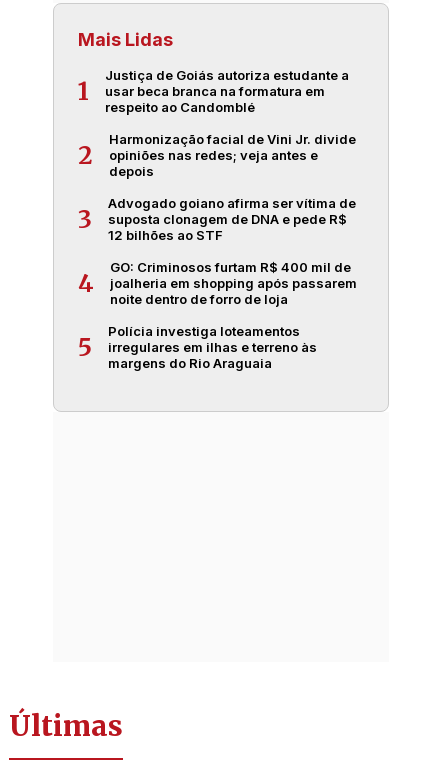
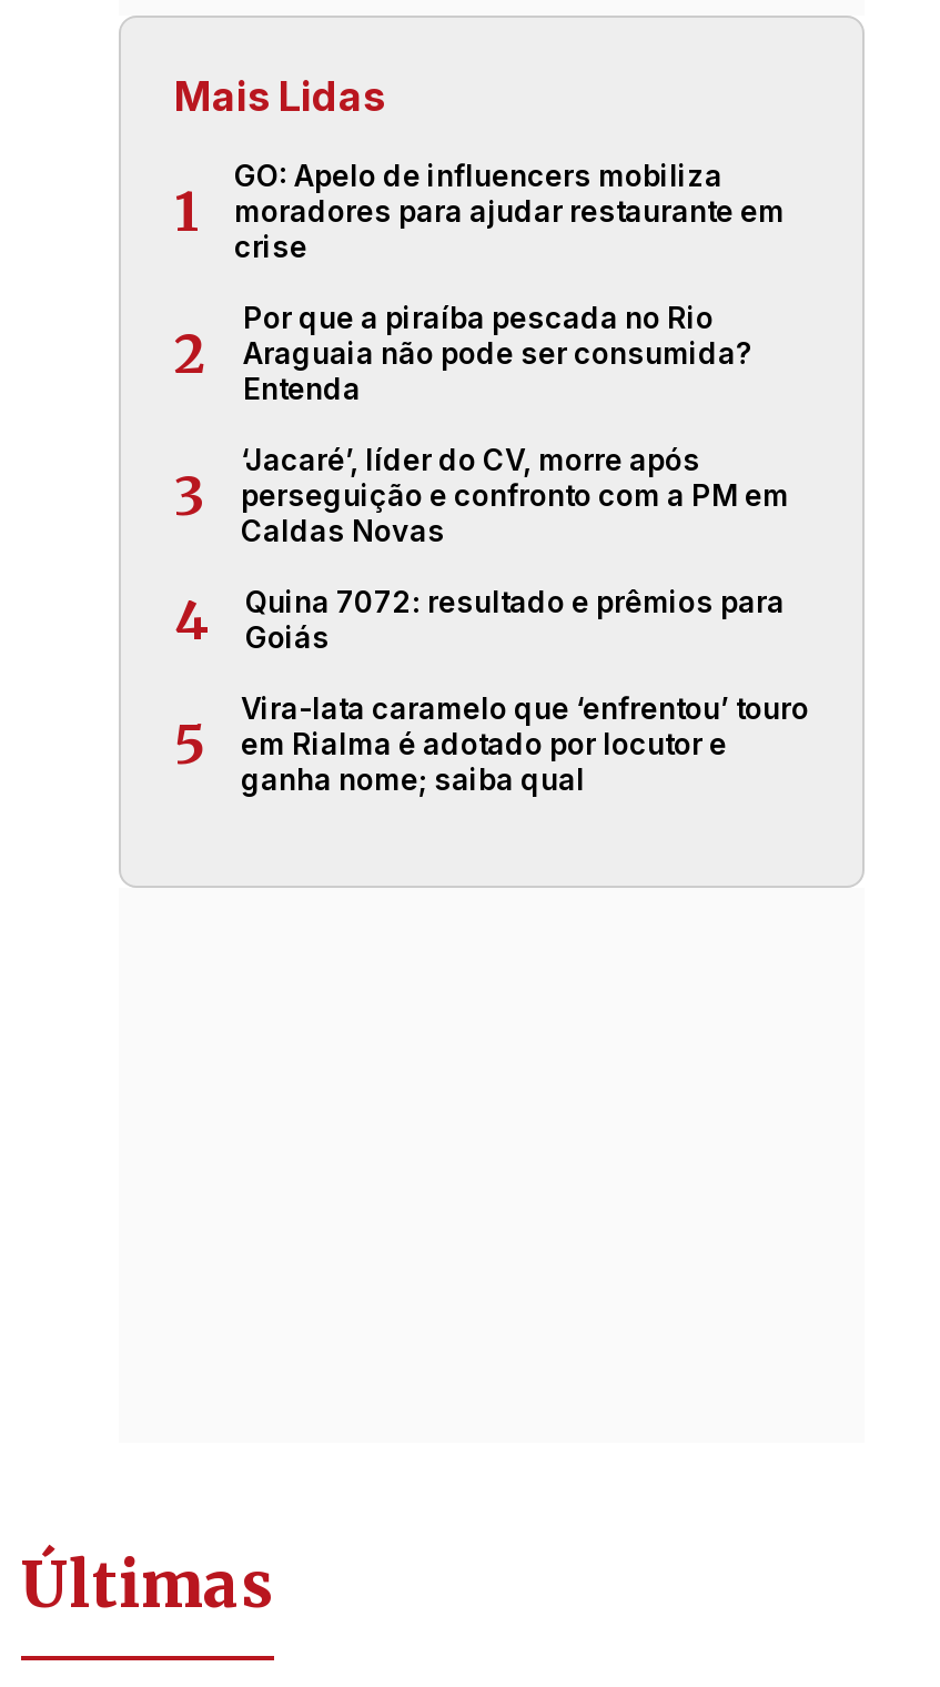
- Justiça de Goiás autoriza estudante a
- usar beca branca na formatura em
- respeito ao Candomblé
+ GO: Apelo de influencers mobiliza
+ moradores para ajudar restaurante em
+ crise

- Harmonização facial de Vini Jr. divide
- opiniões nas redes; veja antes e
- depois
+ Por que a piraíba pescada no Rio
+ Araguaia não pode ser consumida?
+ Entenda

- Advogado goiano afirma ser vítima de
- suposta clonagem de DNA e pede R$
- 12 bilhões ao STF
+ ‘Jacaré’, líder do CV, morre após
+ perseguição e confronto com a PM em
+ Caldas Novas

- GO: Criminosos furtam R$ 400 mil de
- joalheria em shopping após passarem
- noite dentro de forro de loja
+ Quina 7072: resultado e prêmios para
+ Goiás

- Polícia investiga loteamentos
- irregulares em ilhas e terreno às
- margens do Rio Araguaia
+ Vira-lata caramelo que ‘enfrentou’ touro
+ em Rialma é adotado por locutor e
+ ganha nome; saiba qual
